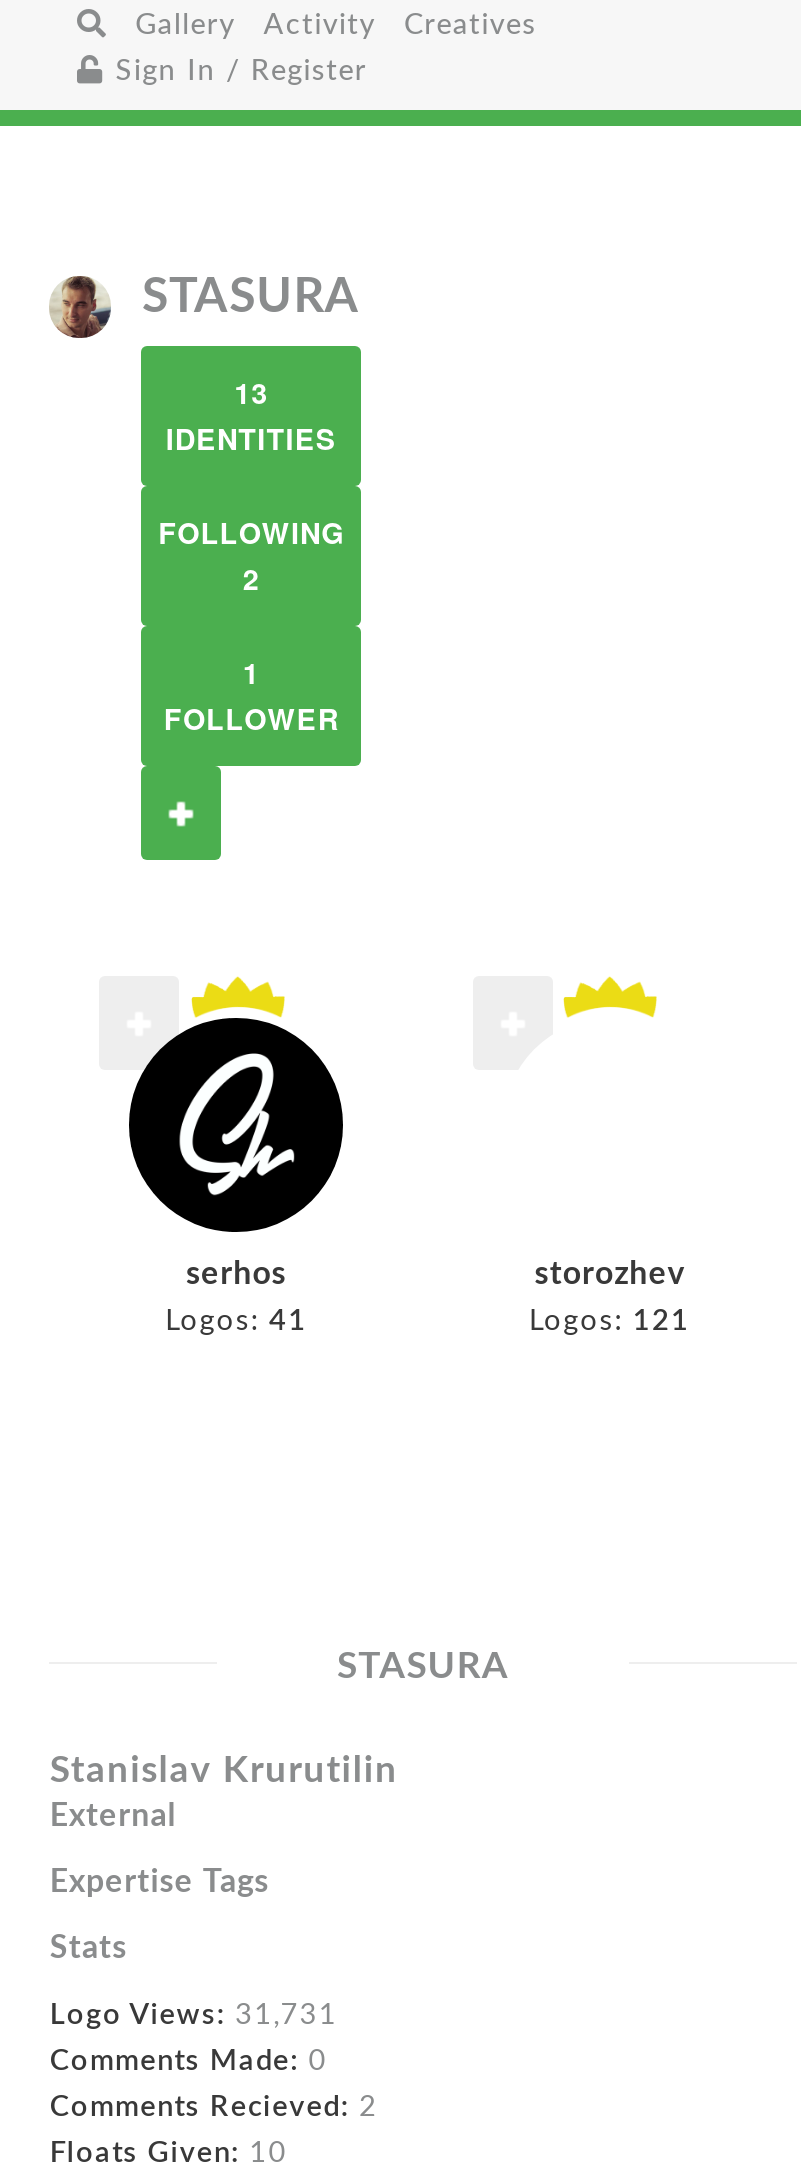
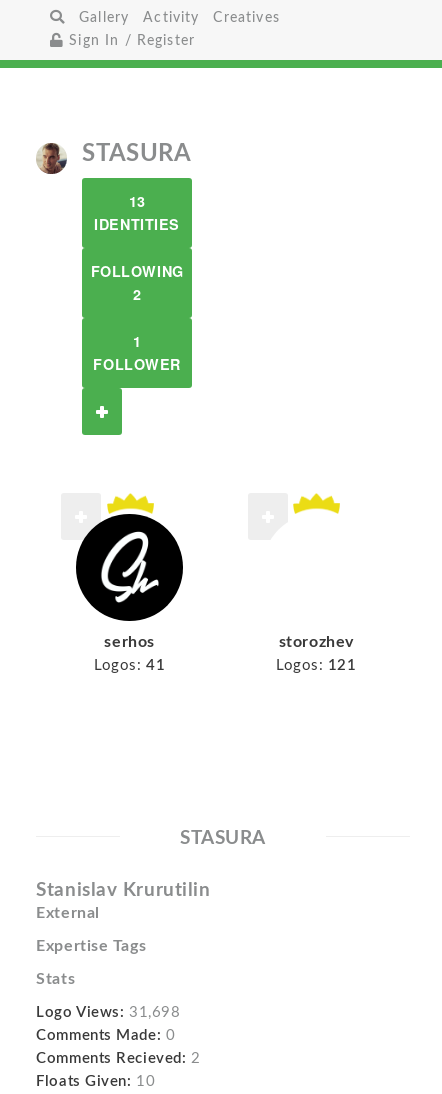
- Logo Views: 31,731
+ Logo Views: 31,698
